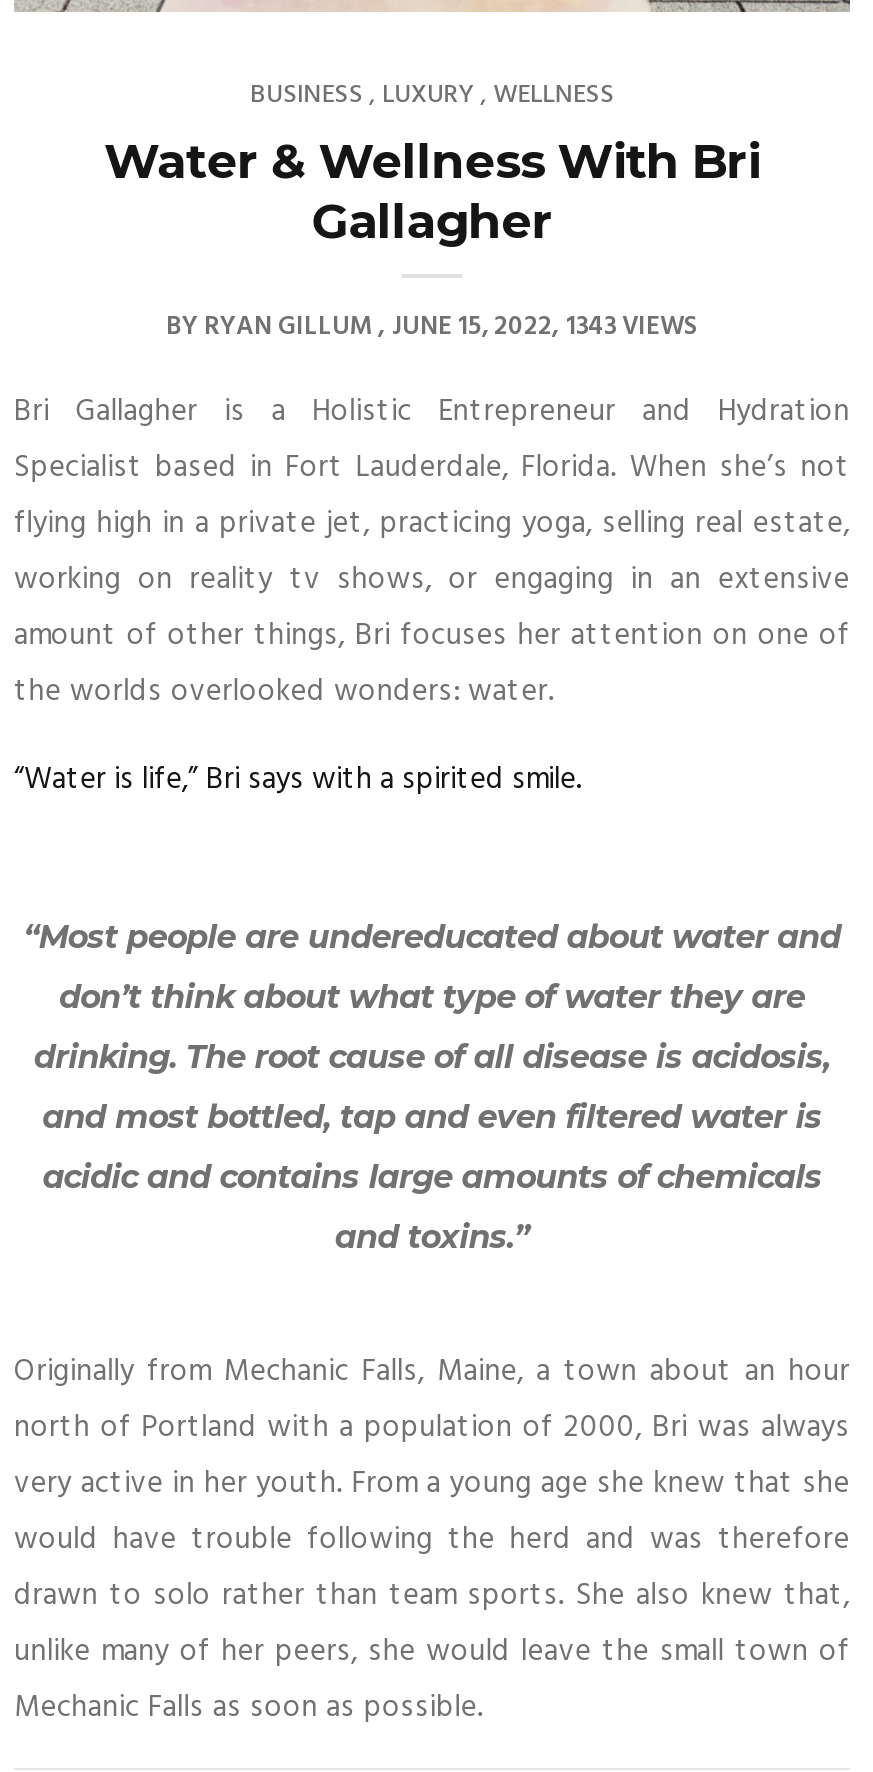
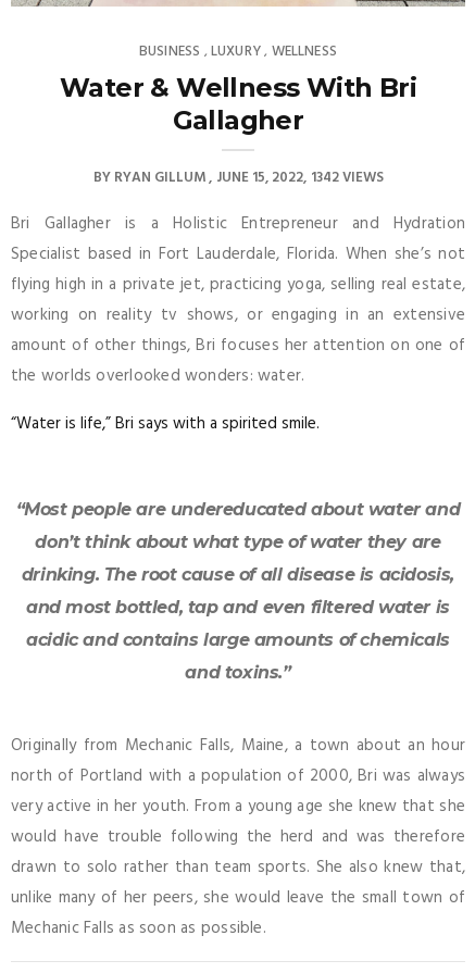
- BY RYAN GILLUM JUNE 15, 2022 1343 VIEWS
+ BY RYAN GILLUM JUNE 15, 2022 1342 VIEWS
